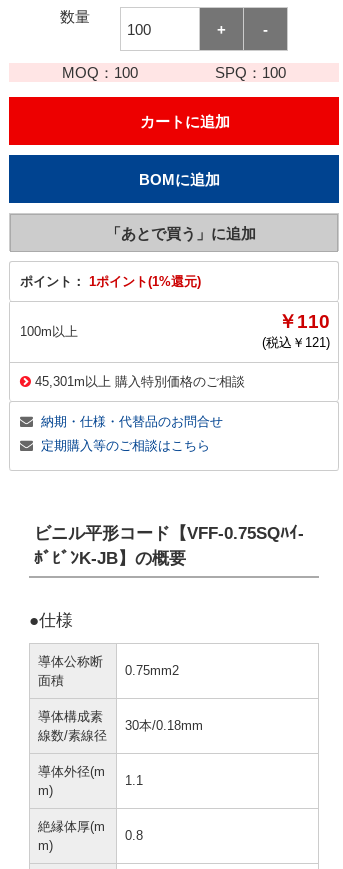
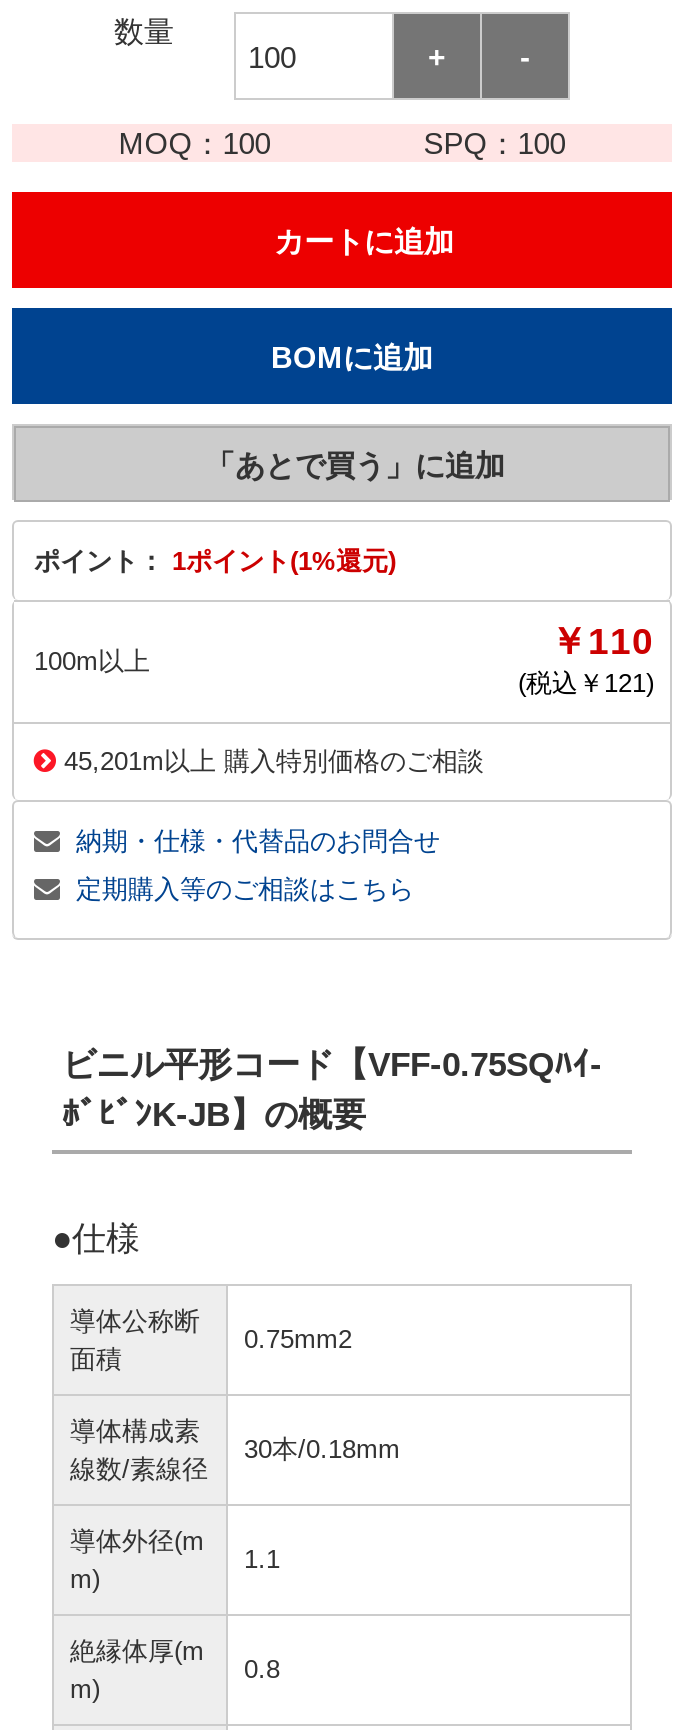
- 45,301m以上 購入特別価格のご相談
+ 45,201m以上 購入特別価格のご相談
